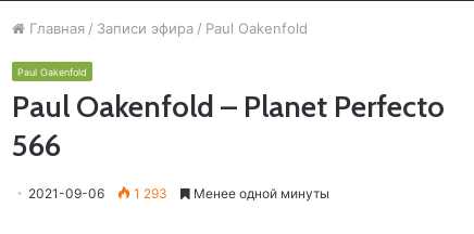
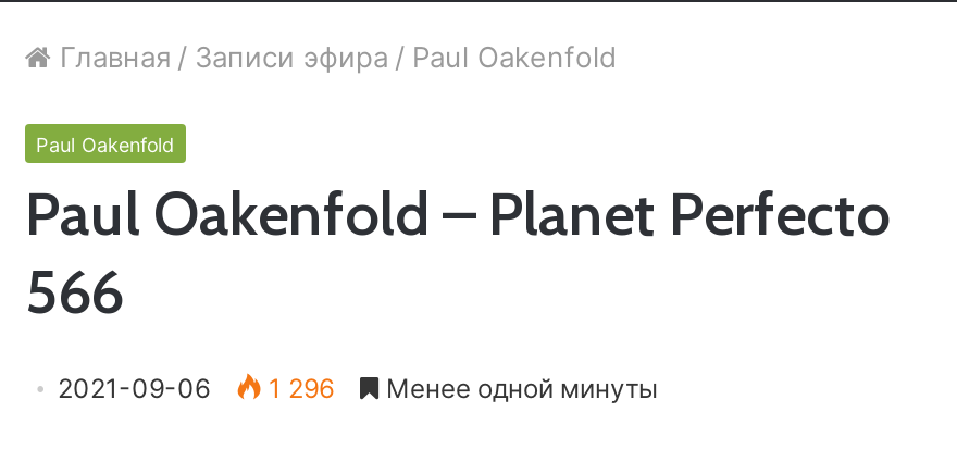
- 2021-09-06 1 293 Менее одной минуты
+ 2021-09-06 1 296 Менее одной минуты
